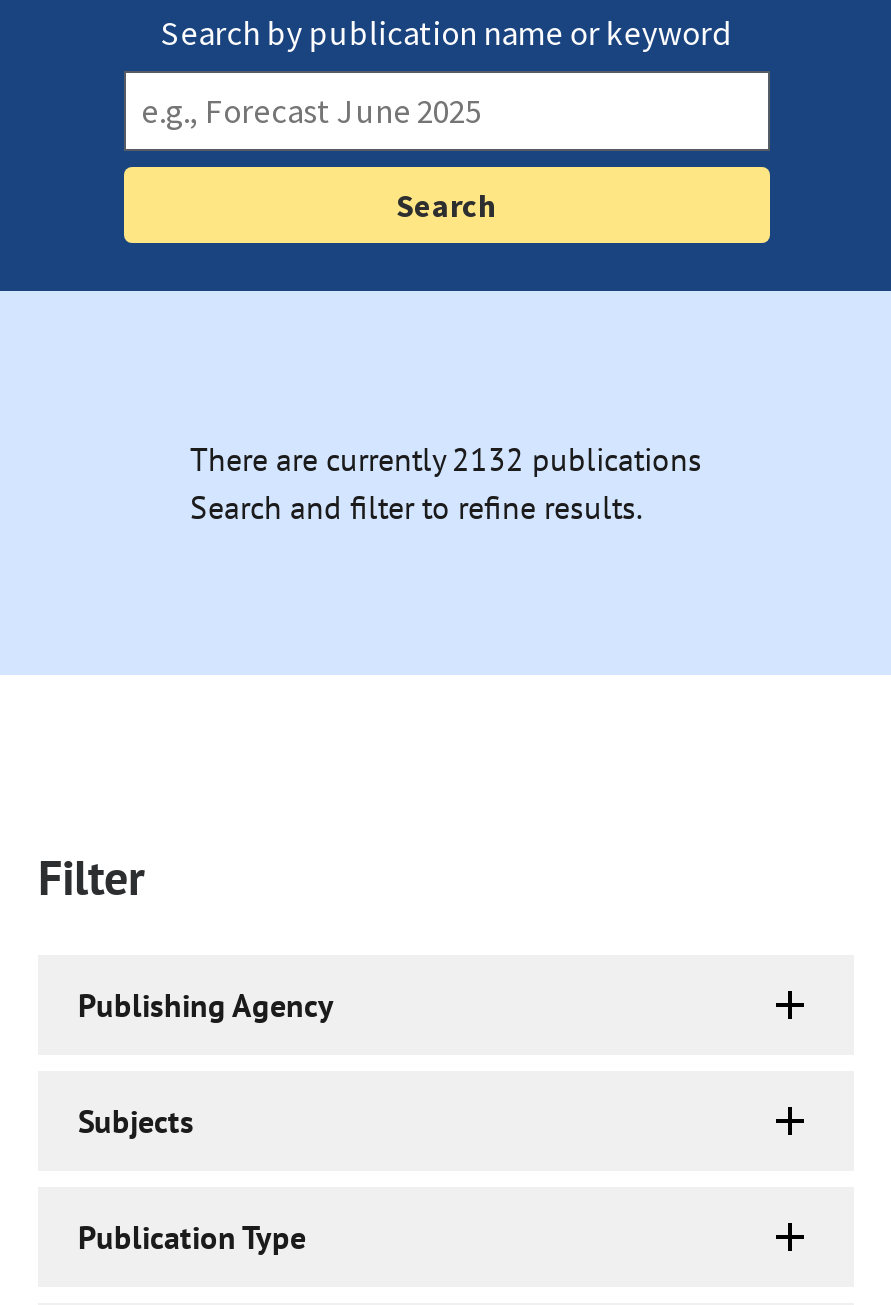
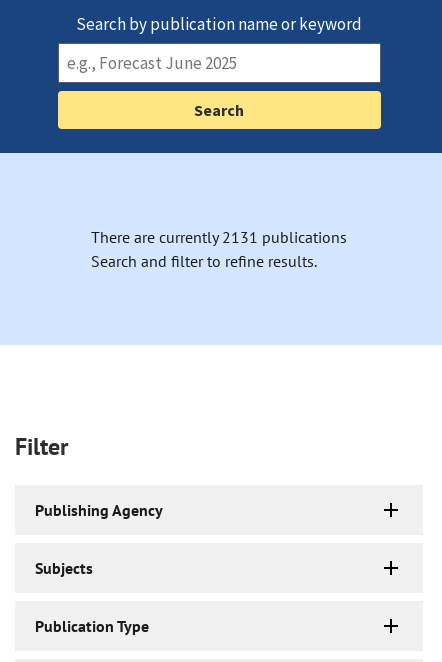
- There are currently 2132 publications
+ There are currently 2131 publications
